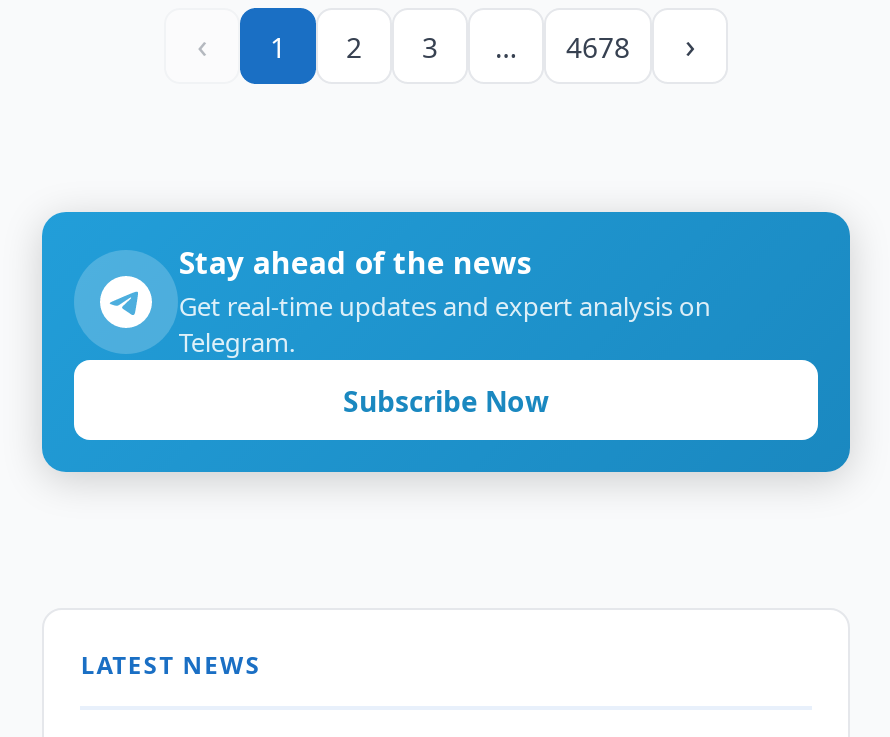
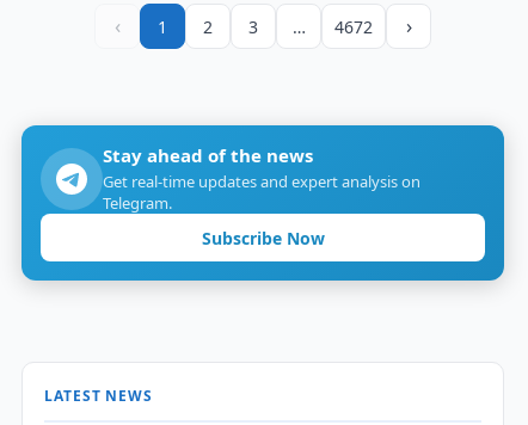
- 4678
+ 4672
